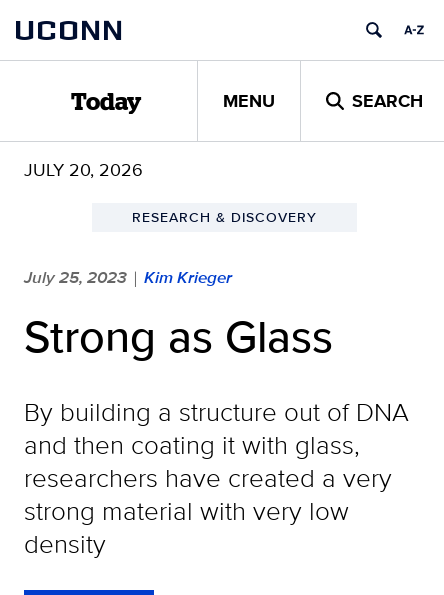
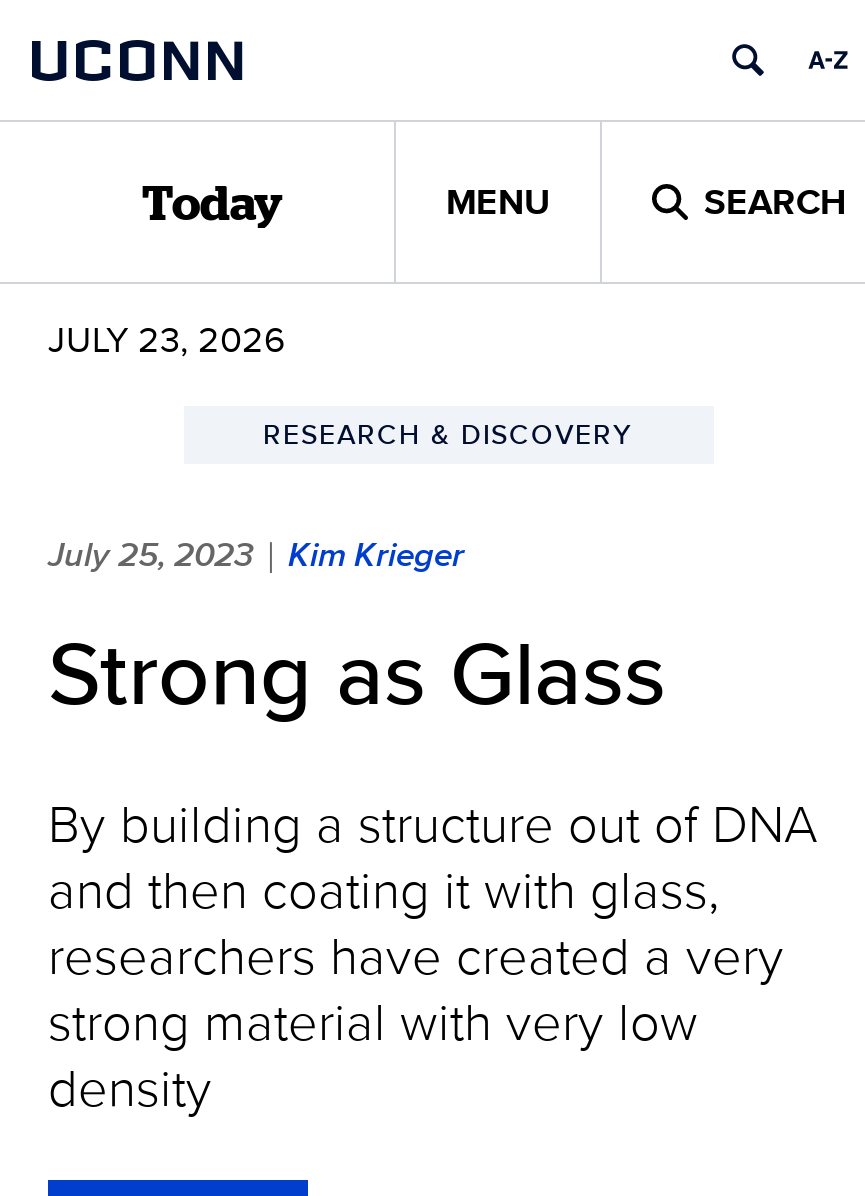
- JULY 20, 2026
+ JULY 23, 2026
